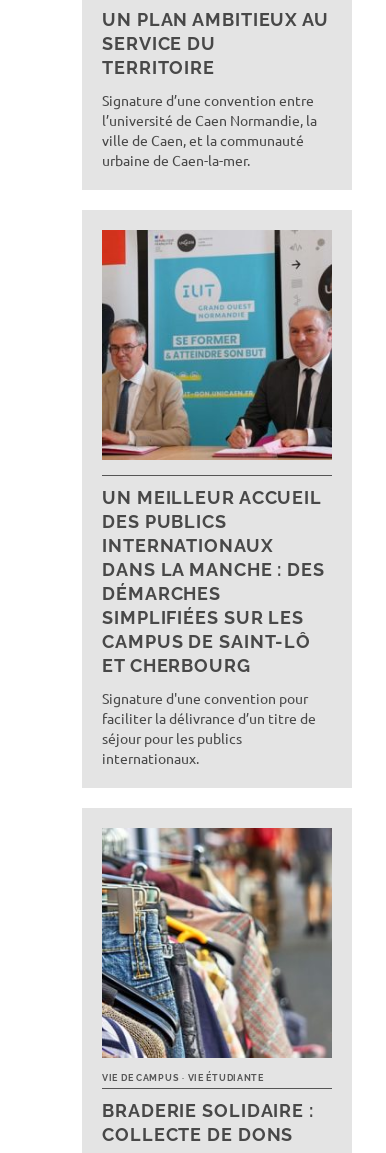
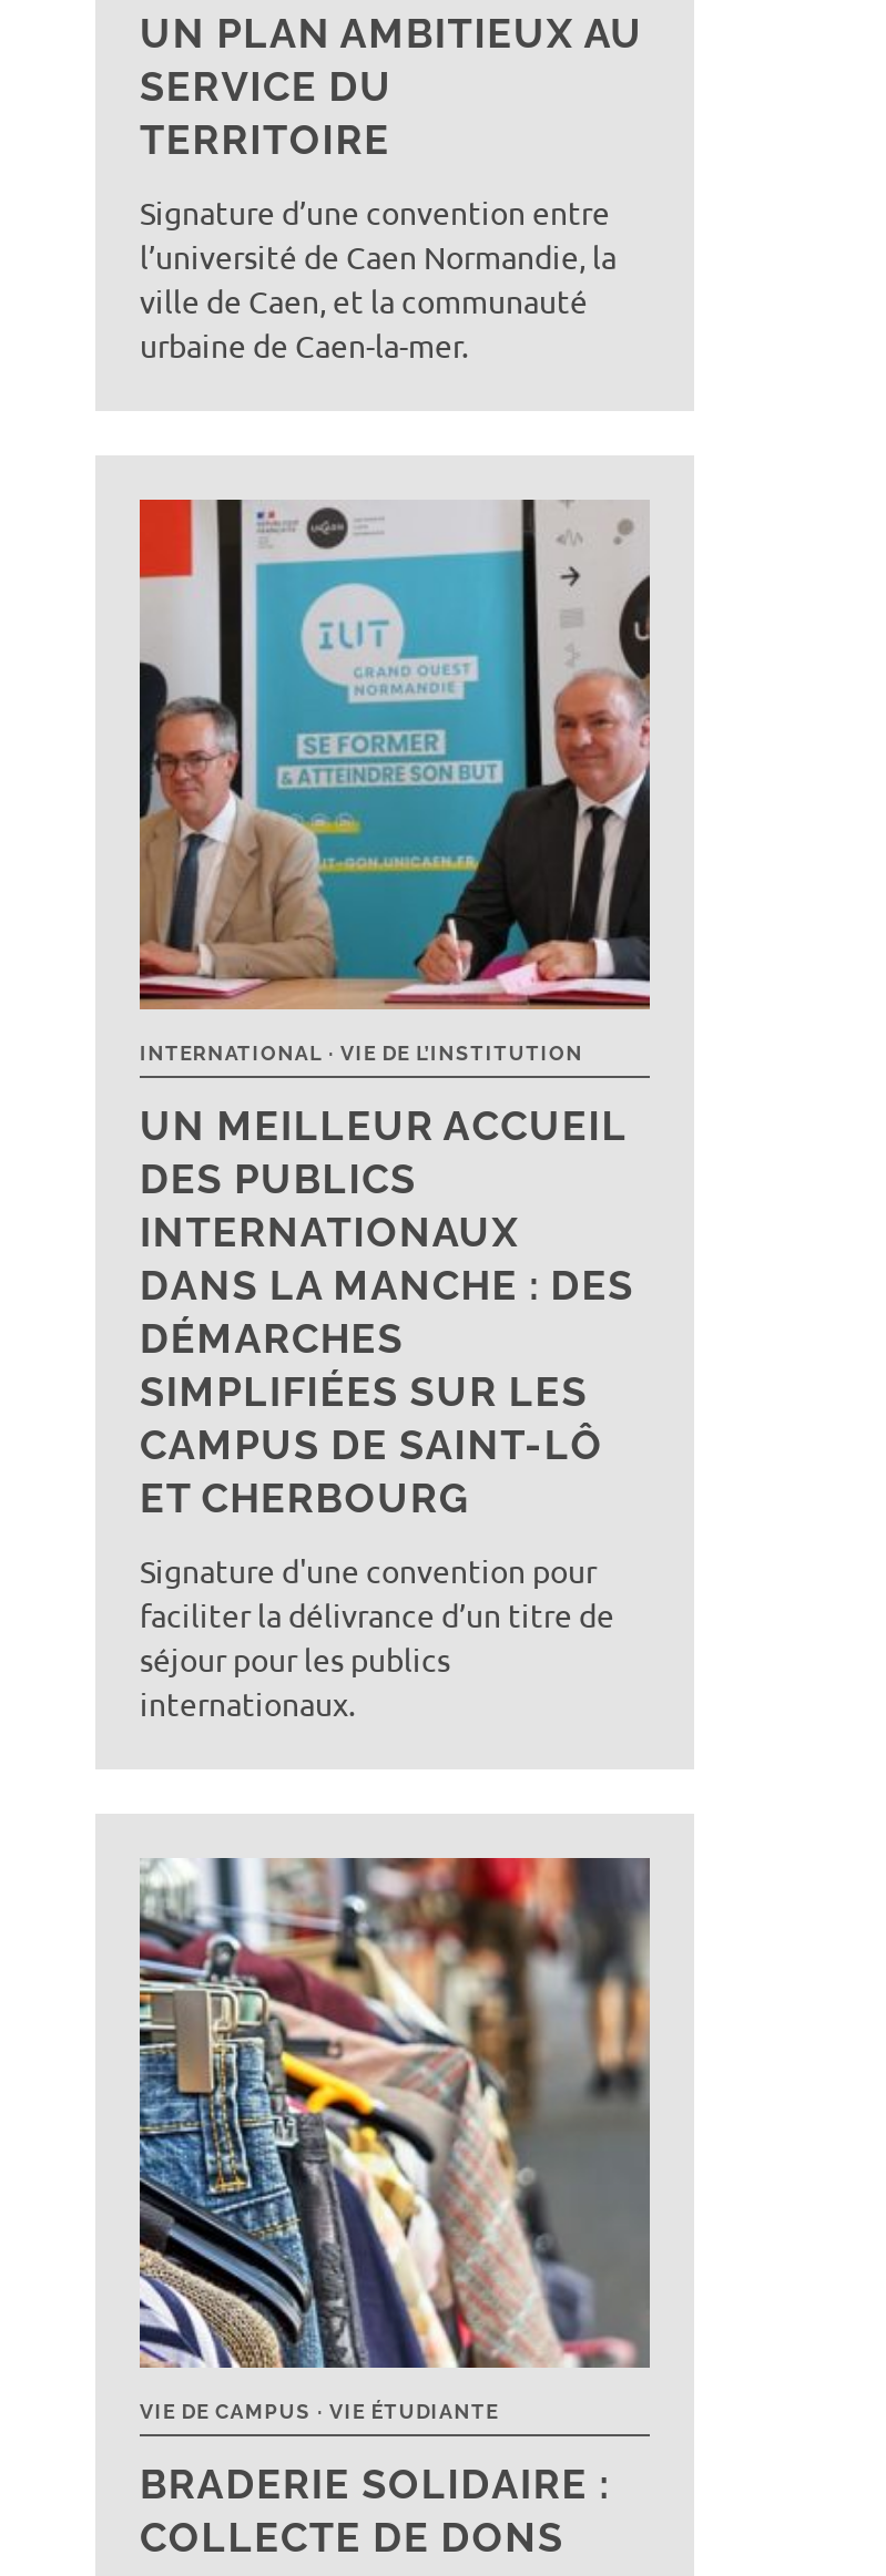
+ INTERNATIONAL
+ VIE DE L’INSTITUTION
